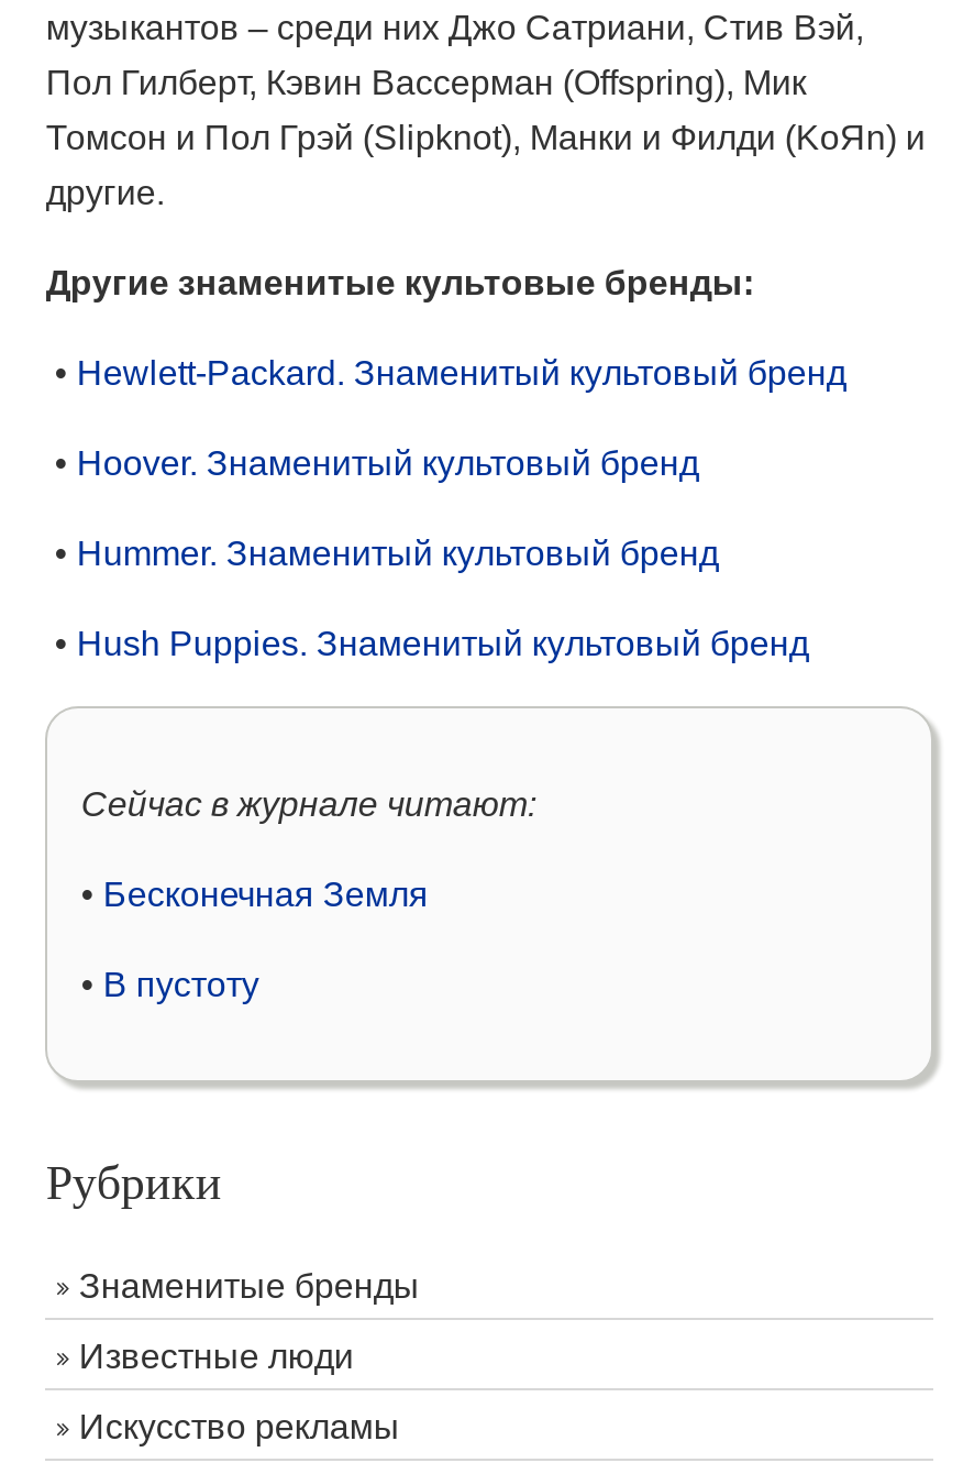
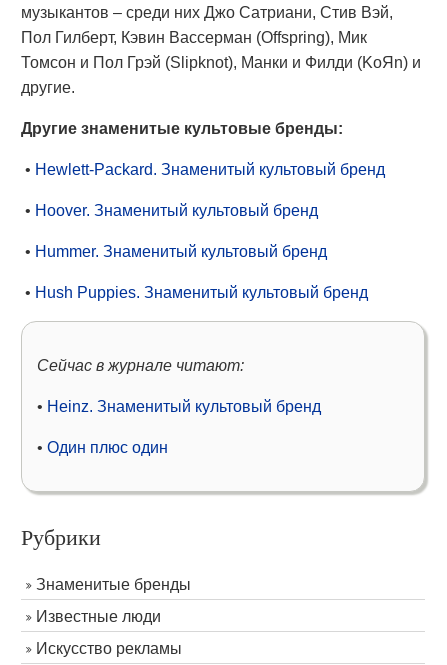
- • Бесконечная Земля
+ • Heinz. Знаменитый культовый бренд

- • В пустоту
+ • Один плюс один
